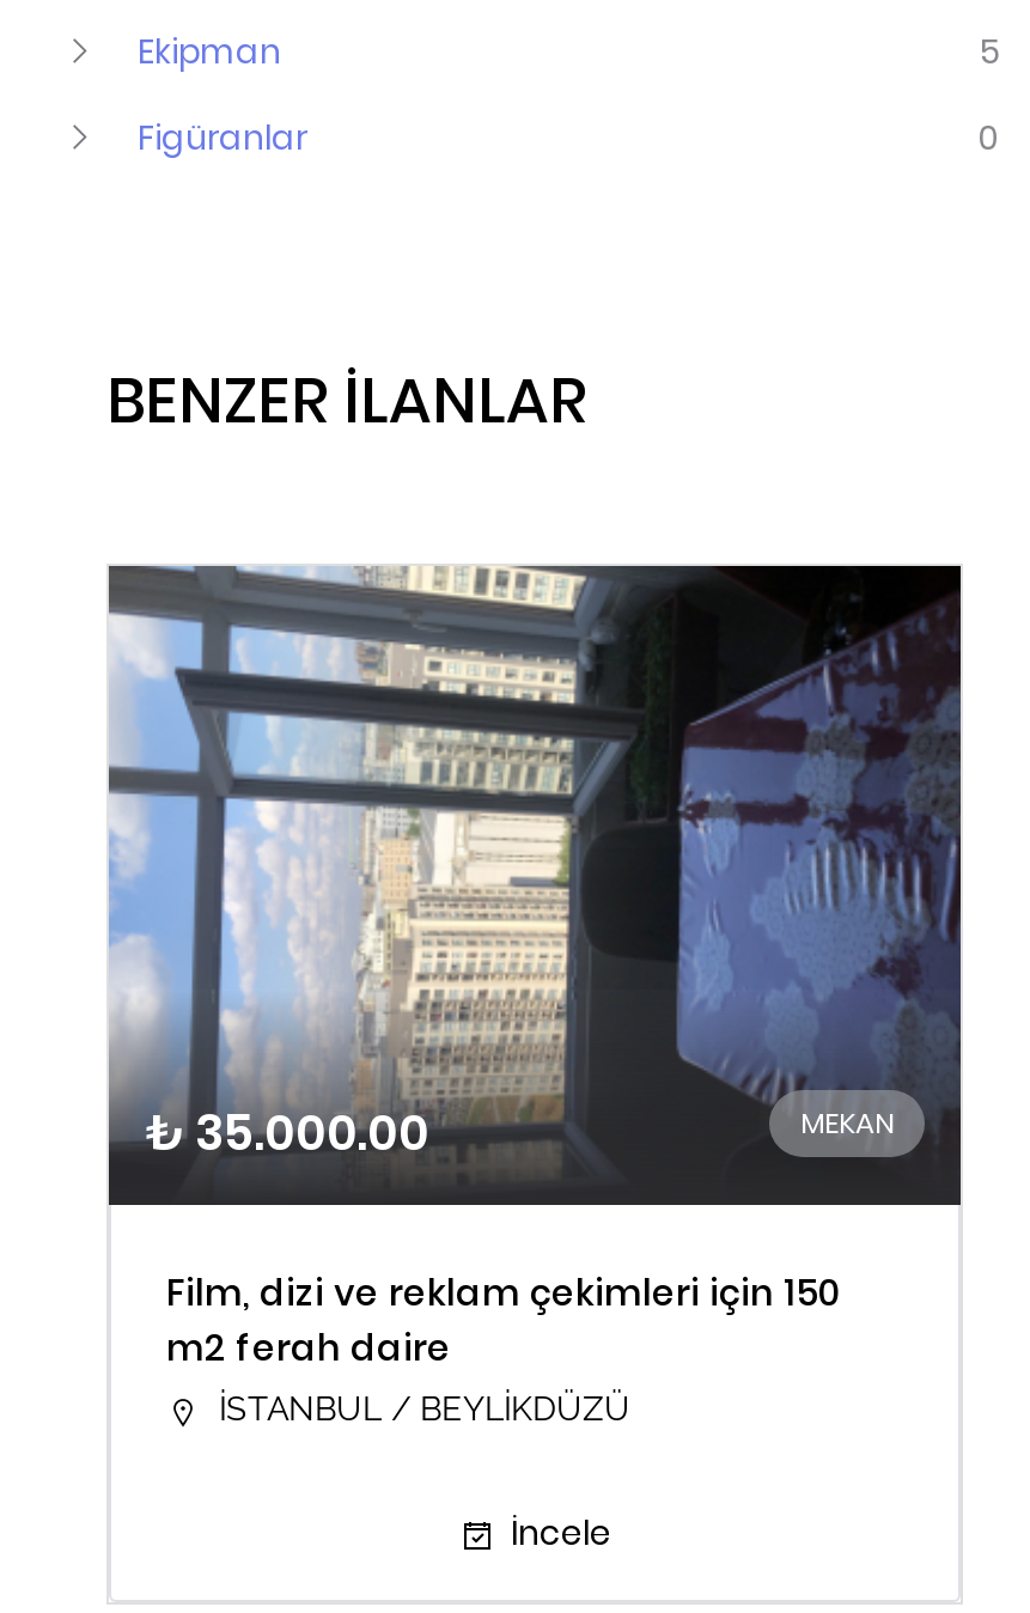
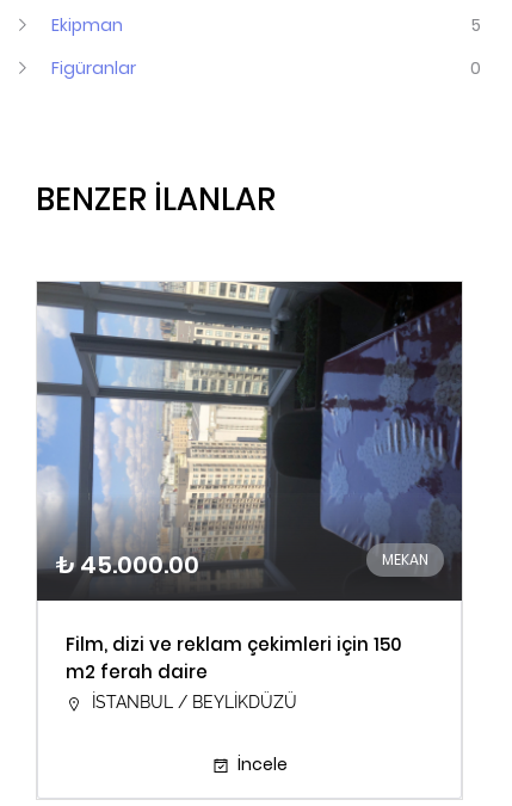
- ₺ 35.000.00
+ ₺ 45.000.00
